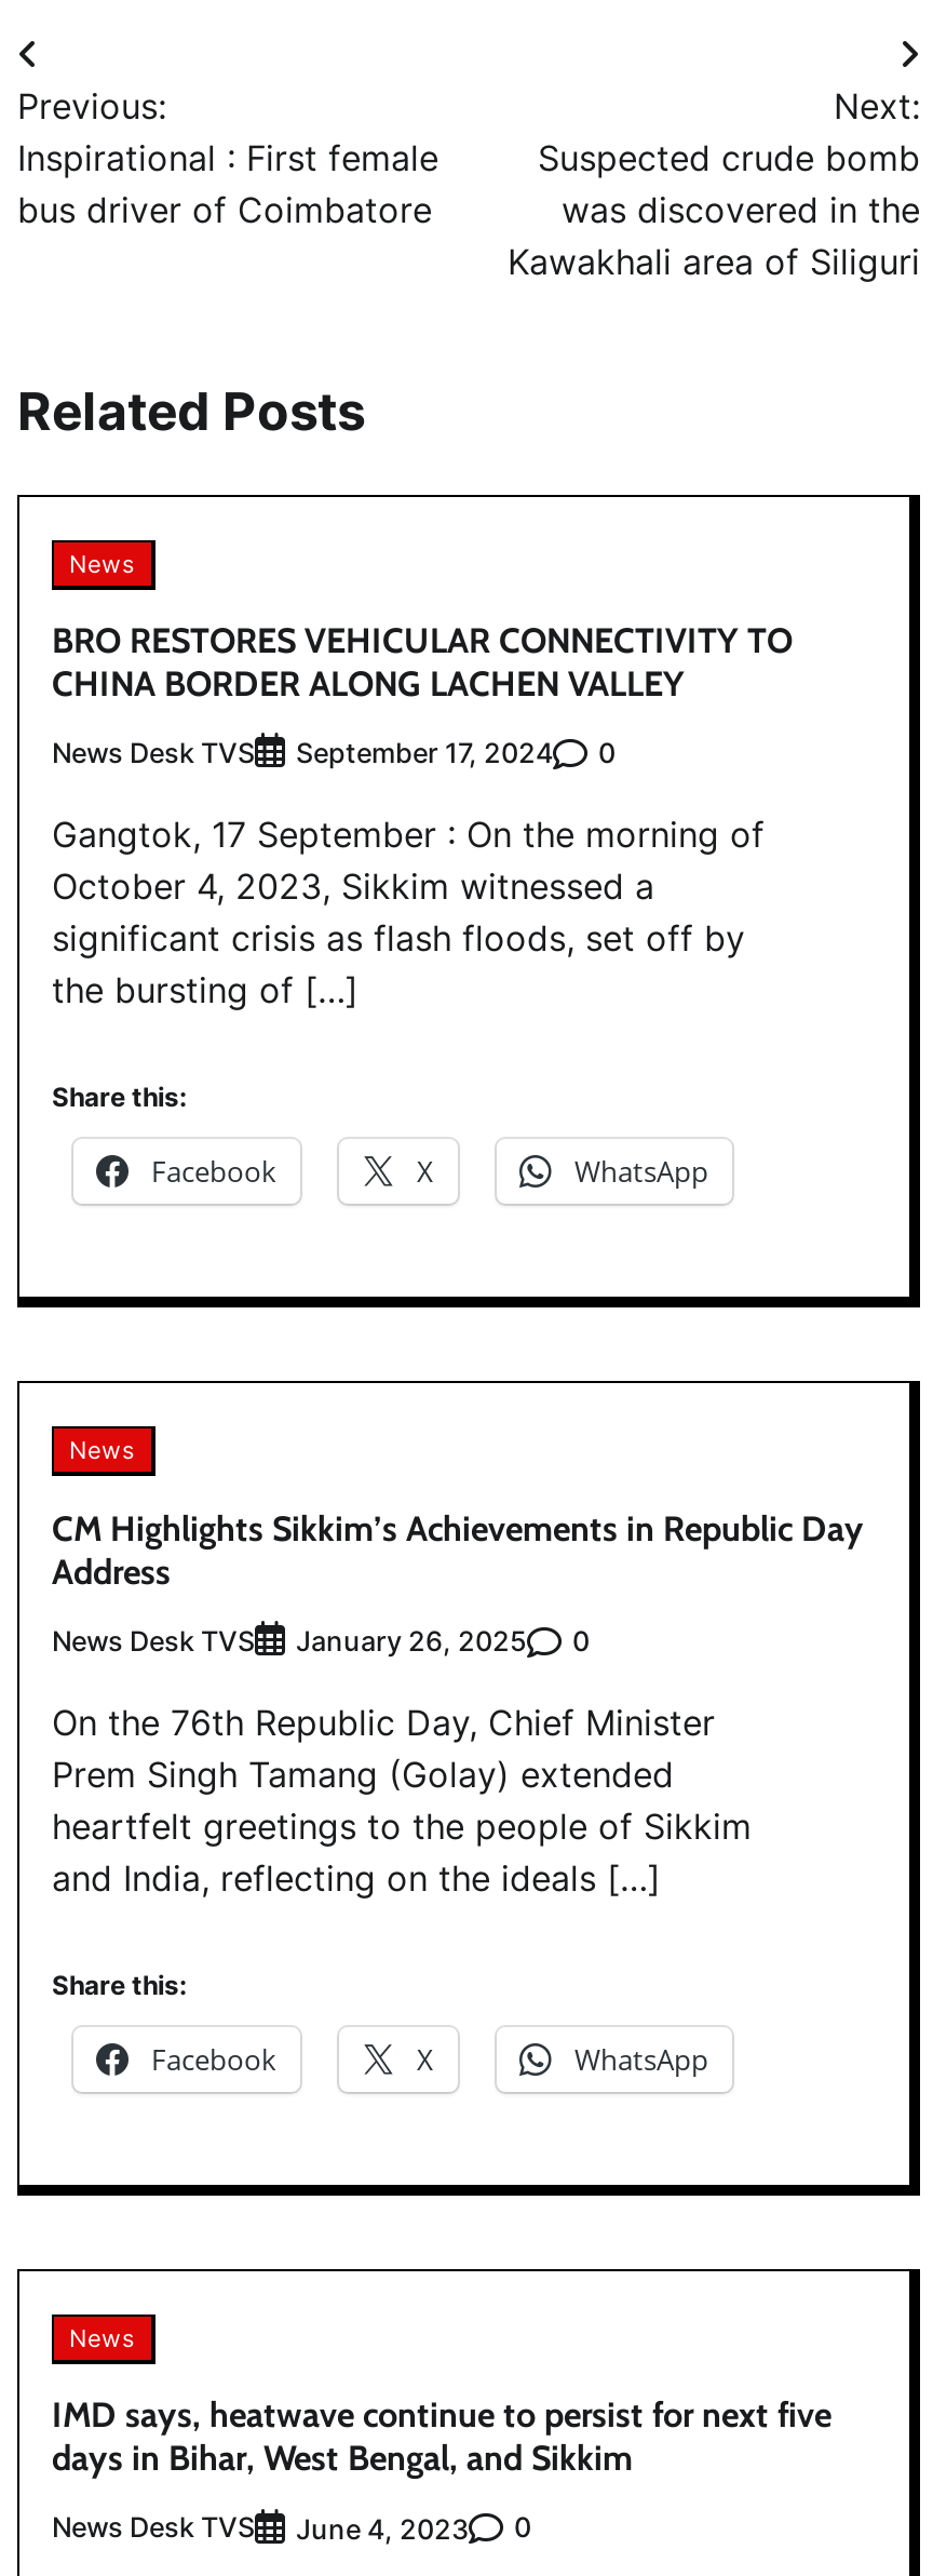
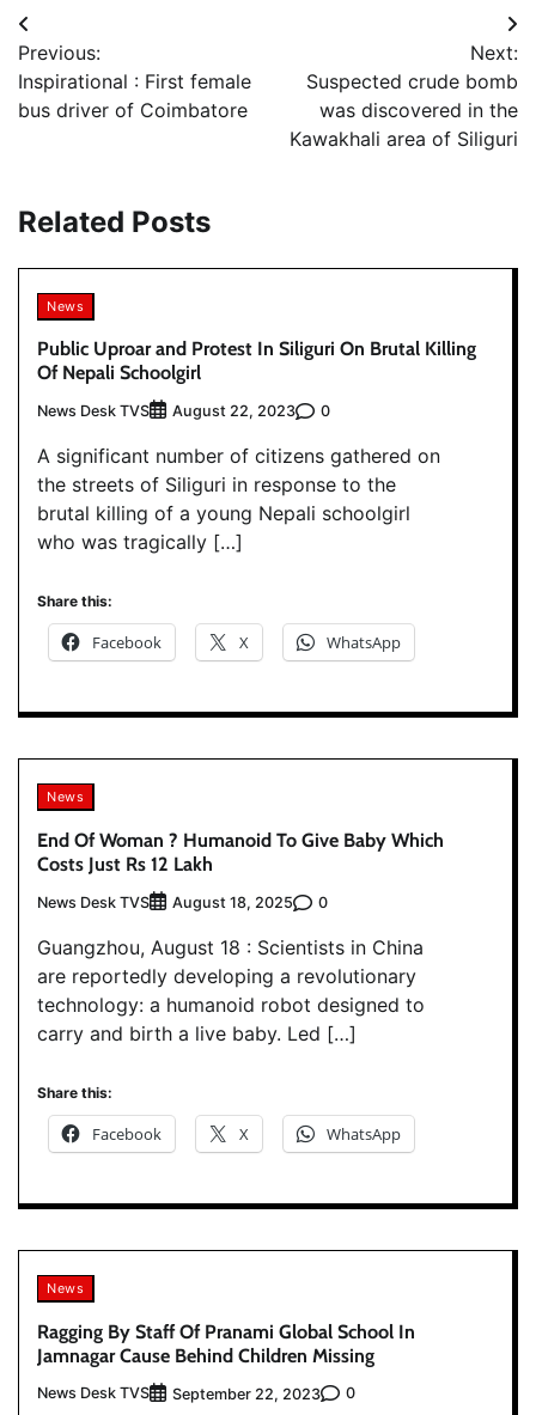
- BRO RESTORES VEHICULAR CONNECTIVITY TO
- CHINA BORDER ALONG LACHEN VALLEY
+ Public Uproar and Protest In Siliguri On Brutal Killing
+ Of Nepali Schoolgirl

- News Desk TVS September 17, 2024 0
+ News Desk TVS August 22, 2023 0

- Gangtok, 17 September : On the morning of
- October 4, 2023, Sikkim witnessed a
- significant crisis as flash floods, set off by
- the bursting of […]
+ A significant number of citizens gathered on
+ the streets of Siliguri in response to the
+ brutal killing of a young Nepali schoolgirl
+ who was tragically […]

- CM Highlights Sikkim’s Achievements in Republic Day
- Address
+ End Of Woman ? Humanoid To Give Baby Which
+ Costs Just Rs 12 Lakh

- News Desk TVS January 26, 2025 0
+ News Desk TVS August 18, 2025 0

- On the 76th Republic Day, Chief Minister
- Prem Singh Tamang (Golay) extended
- heartfelt greetings to the people of Sikkim
- and India, reflecting on the ideals […]
+ Guangzhou, August 18 : Scientists in China
+ are reportedly developing a revolutionary
+ technology: a humanoid robot designed to
+ carry and birth a live baby. Led […]

- IMD says, heatwave continue to persist for next five
- days in Bihar, West Bengal, and Sikkim
+ Ragging By Staff Of Pranami Global School In
+ Jamnagar Cause Behind Children Missing

- News Desk TVS June 4, 2023 0
+ News Desk TVS September 22, 2023 0
